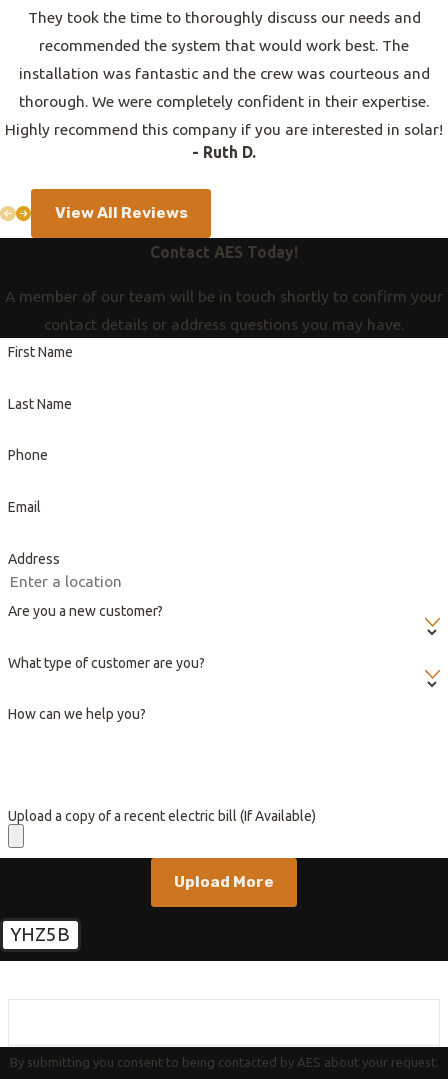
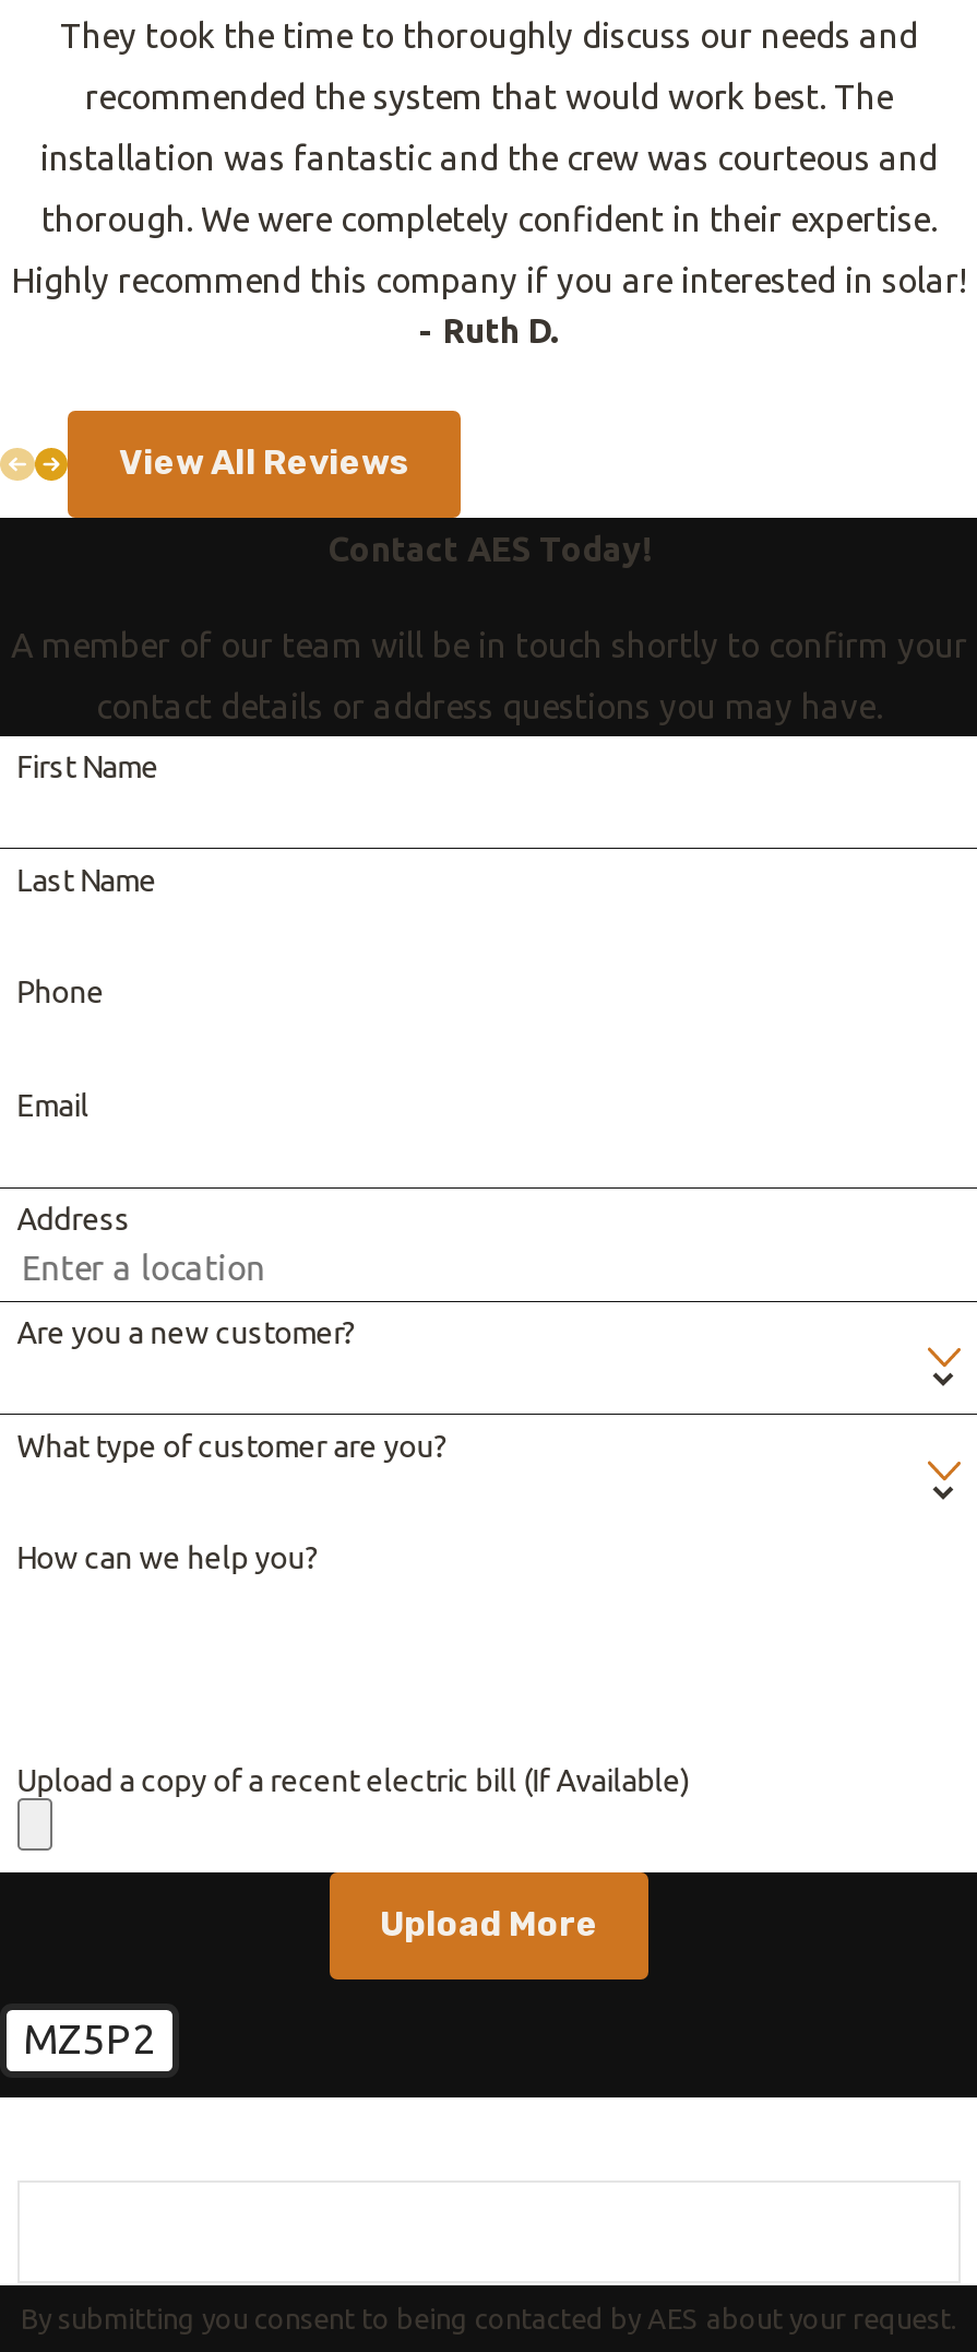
- YHZ5B
+ MZ5P2
